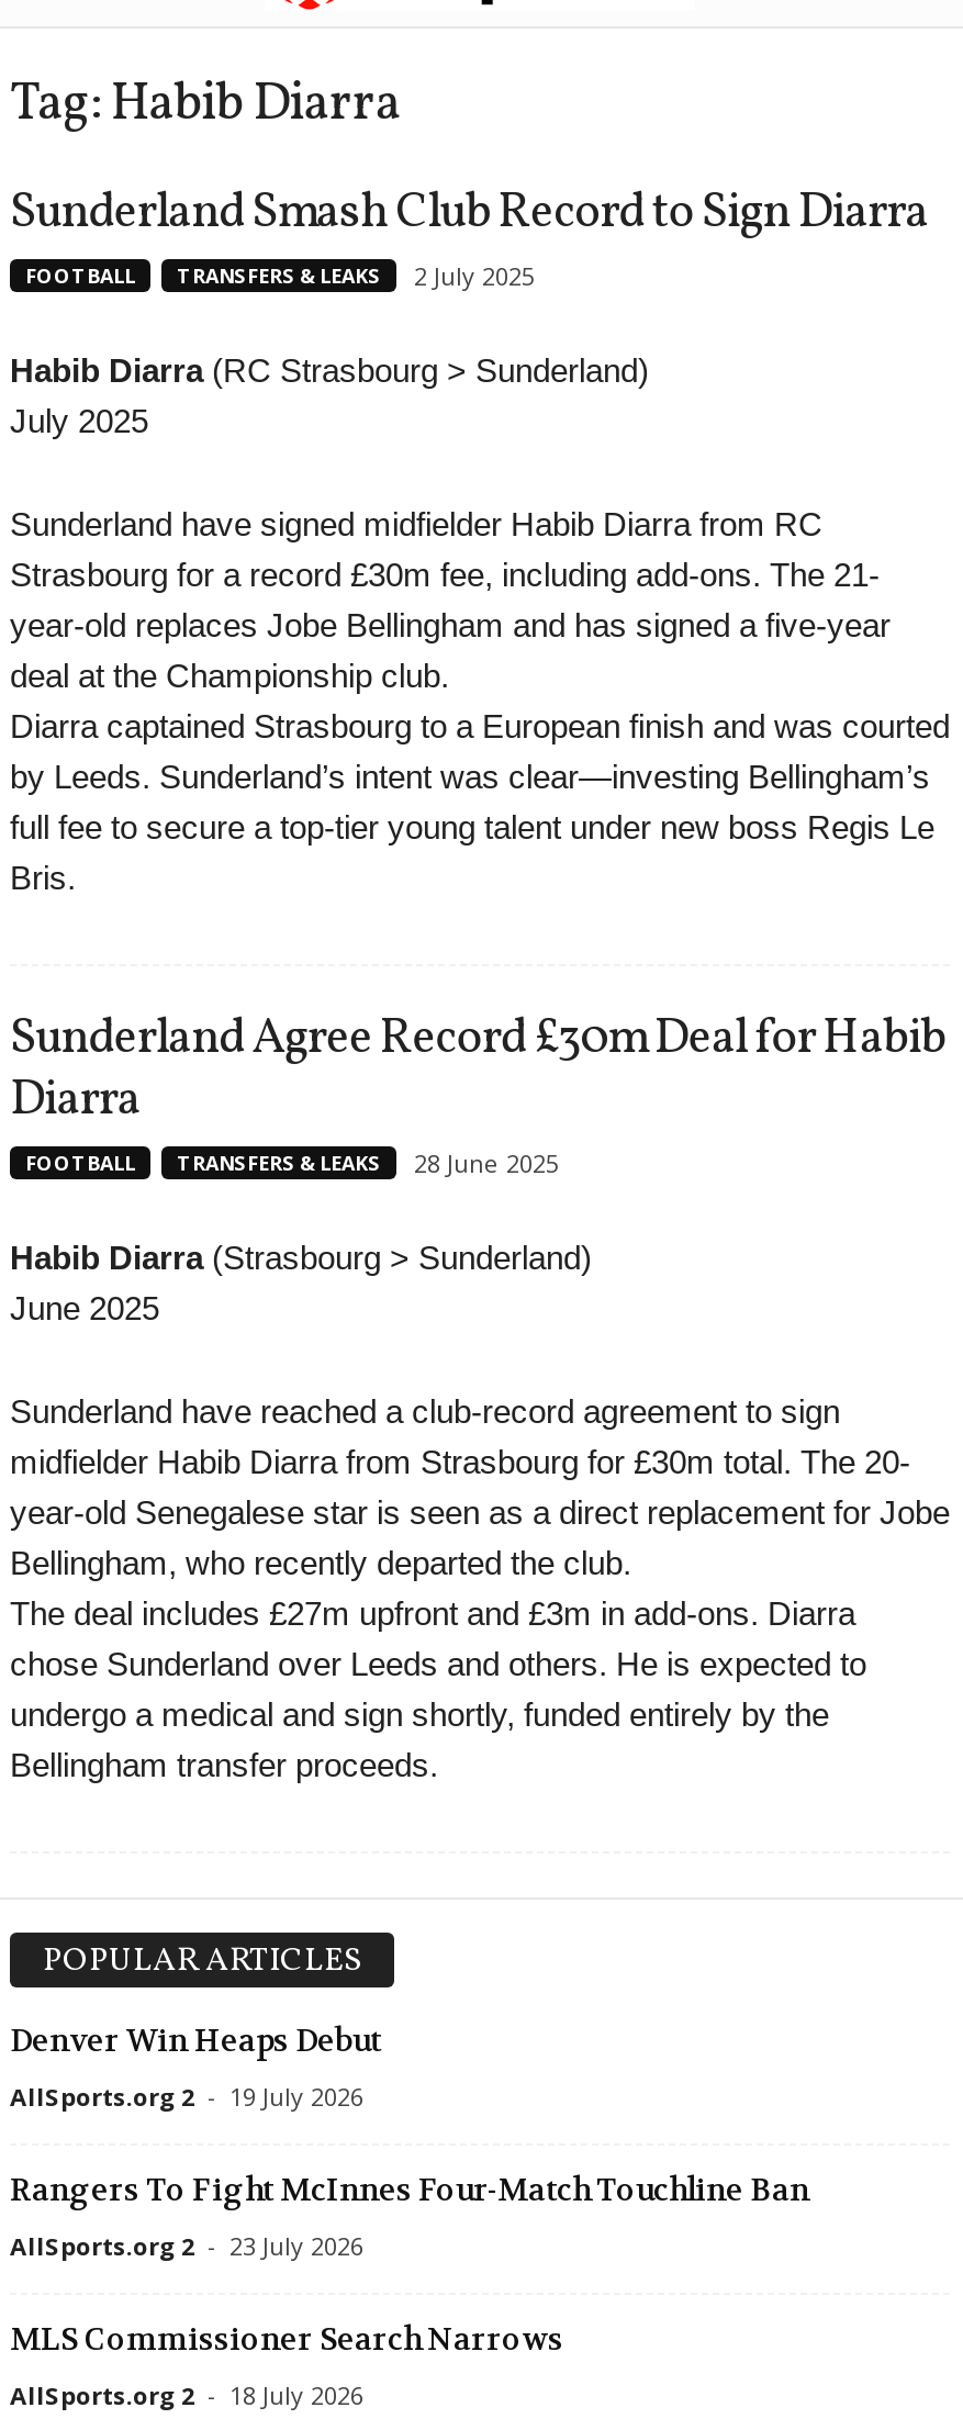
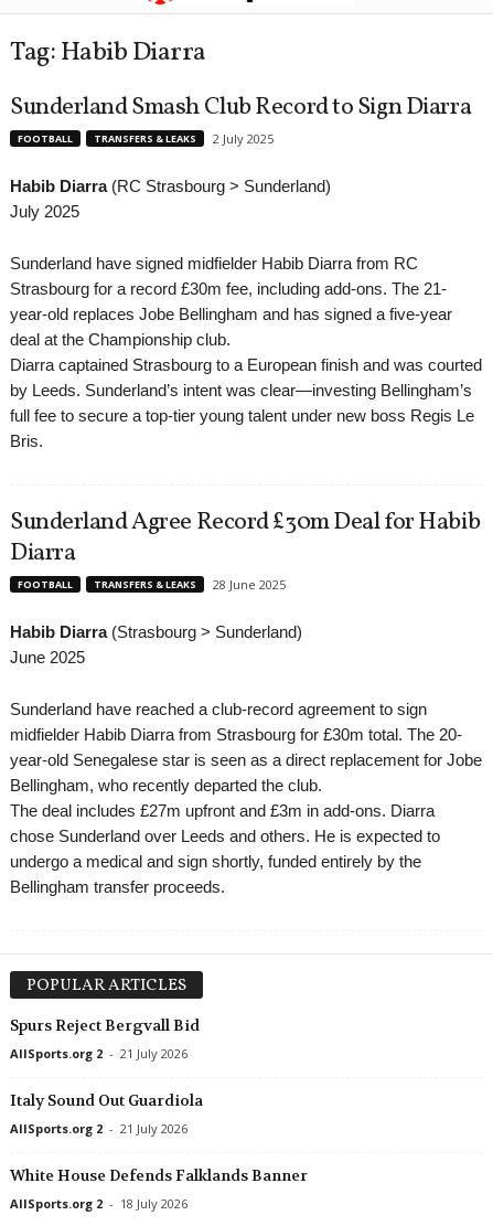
- Denver Win Heaps Debut
+ Spurs Reject Bergvall Bid

- AllSports.org 2 - 19 July 2026
+ AllSports.org 2 - 21 July 2026

- Rangers To Fight McInnes Four-Match Touchline Ban
+ Italy Sound Out Guardiola

- AllSports.org 2 - 23 July 2026
+ AllSports.org 2 - 21 July 2026

- MLS Commissioner Search Narrows
+ White House Defends Falklands Banner
